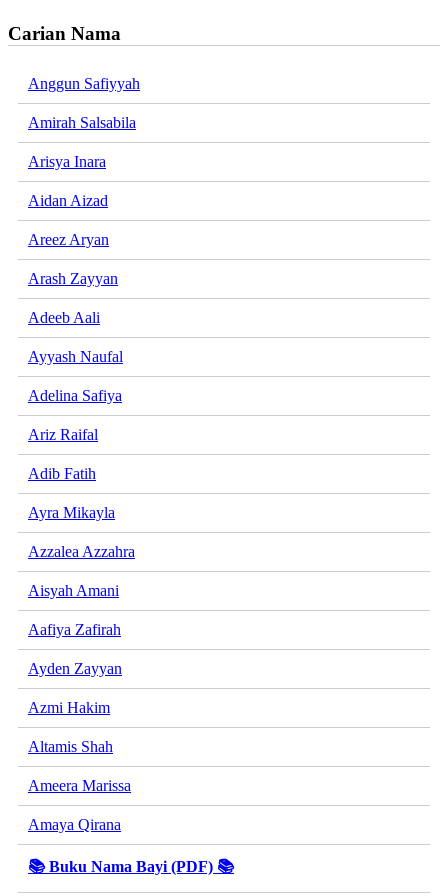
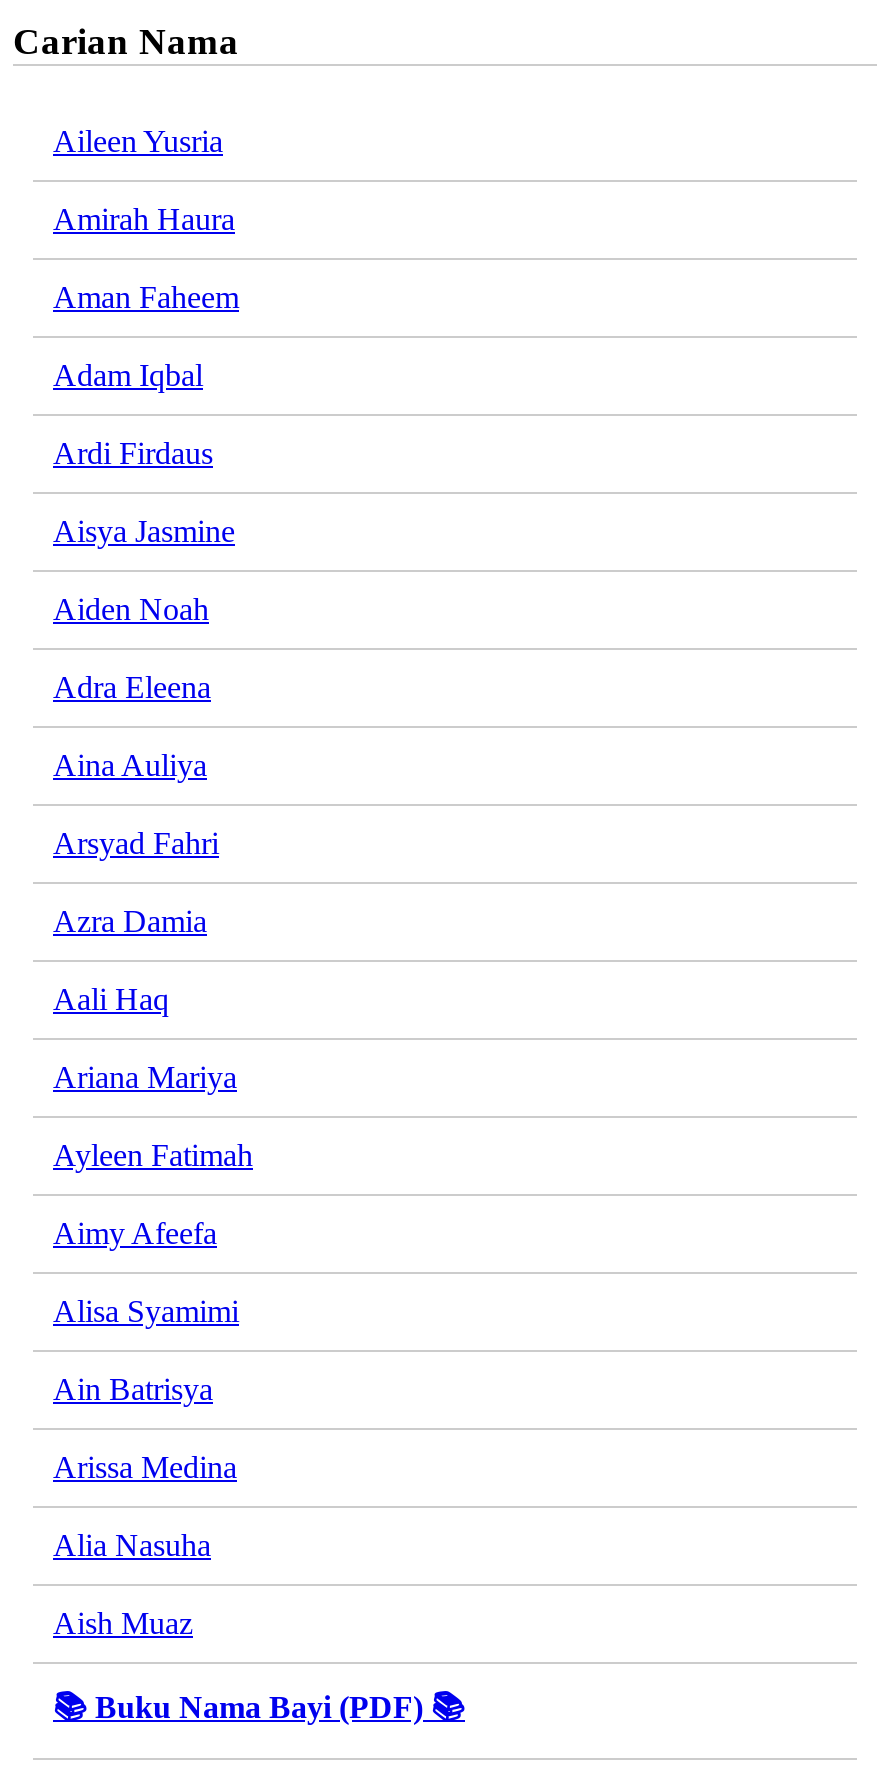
- Anggun Safiyyah
+ Aileen Yusria

- Amirah Salsabila
+ Amirah Haura

- Arisya Inara
+ Aman Faheem

- Aidan Aizad
+ Adam Iqbal

- Areez Aryan
+ Ardi Firdaus

- Arash Zayyan
+ Aisya Jasmine

- Adeeb Aali
+ Aiden Noah

- Ayyash Naufal
+ Adra Eleena

- Adelina Safiya
+ Aina Auliya

- Ariz Raifal
+ Arsyad Fahri

- Adib Fatih
+ Azra Damia

- Ayra Mikayla
+ Aali Haq

- Azzalea Azzahra
+ Ariana Mariya

- Aisyah Amani
+ Ayleen Fatimah

- Aafiya Zafirah
+ Aimy Afeefa

- Ayden Zayyan
+ Alisa Syamimi

- Azmi Hakim
+ Ain Batrisya

- Altamis Shah
+ Arissa Medina

- Ameera Marissa
+ Alia Nasuha

- Amaya Qirana
+ Aish Muaz
